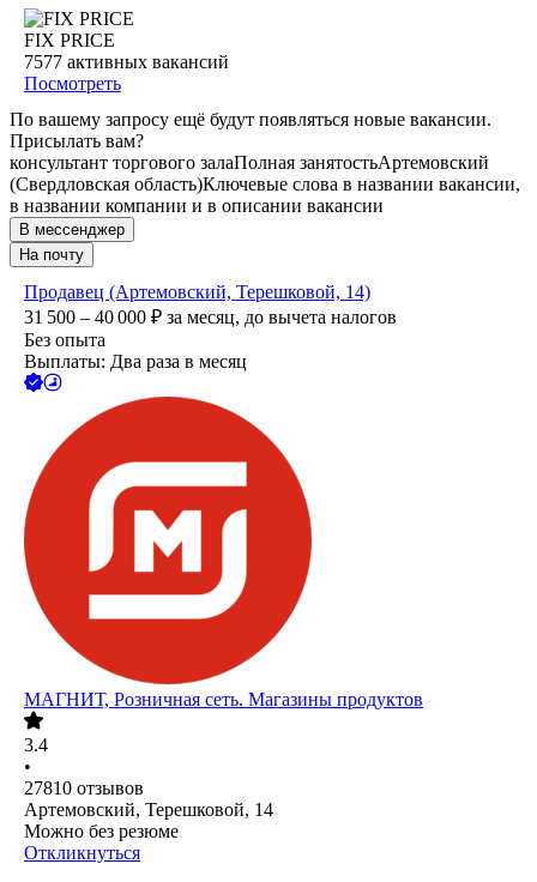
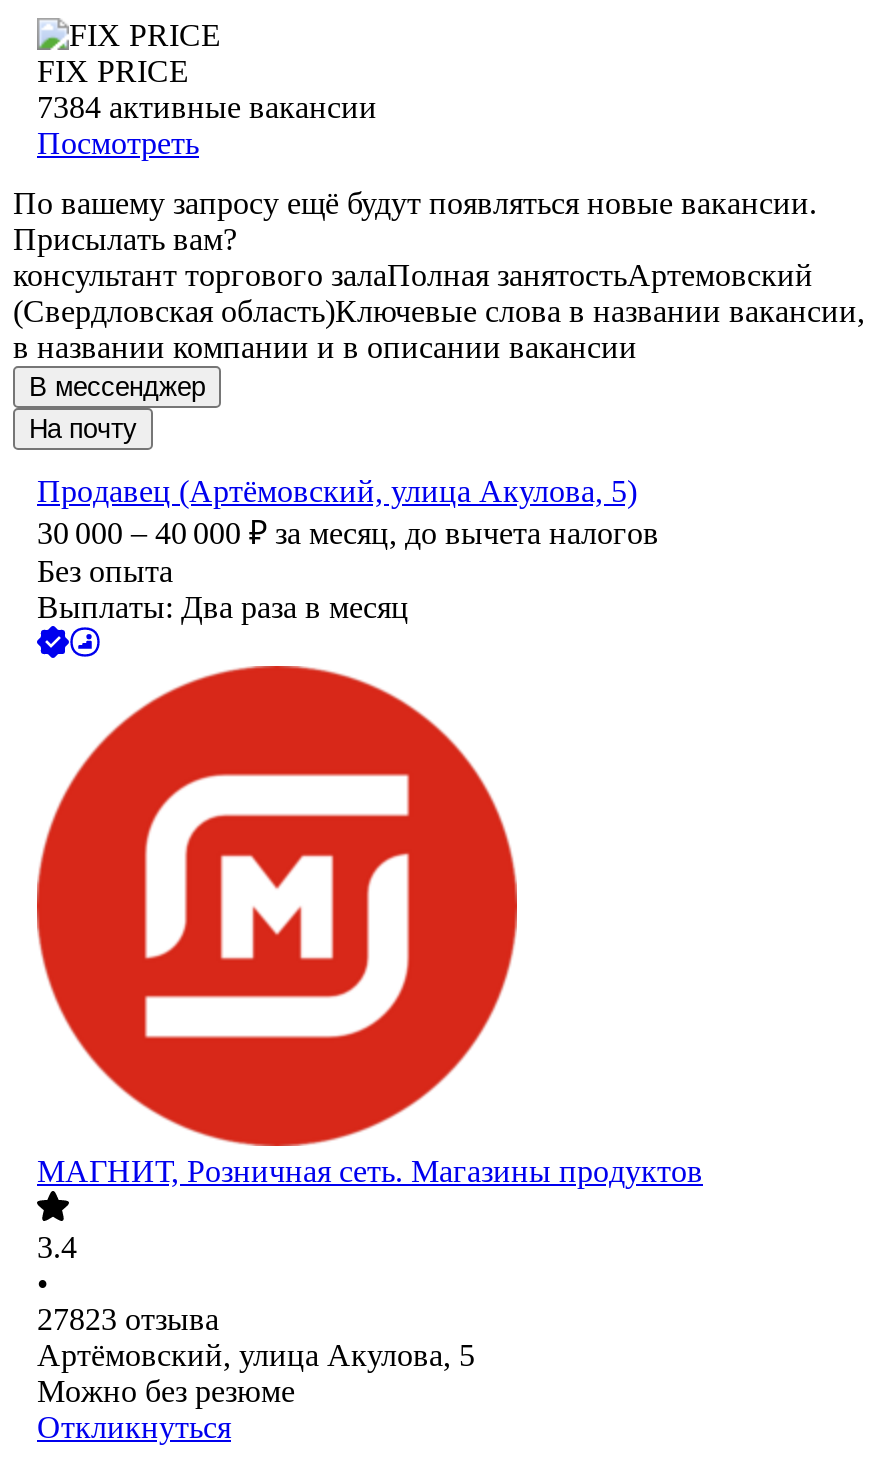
- 7577 активных вакансий
+ 7384 активные вакансии

- Продавец (Артемовский, Терешковой, 14)
- 31 500 – 40 000 ₽ за месяц, до вычета налогов
+ Продавец (Артёмовский, улица Акулова, 5)
+ 30 000 – 40 000 ₽ за месяц, до вычета налогов

- 27810 отзывов
- Артемовский, Терешковой, 14
+ 27823 отзыва
+ Артёмовский, улица Акулова, 5
